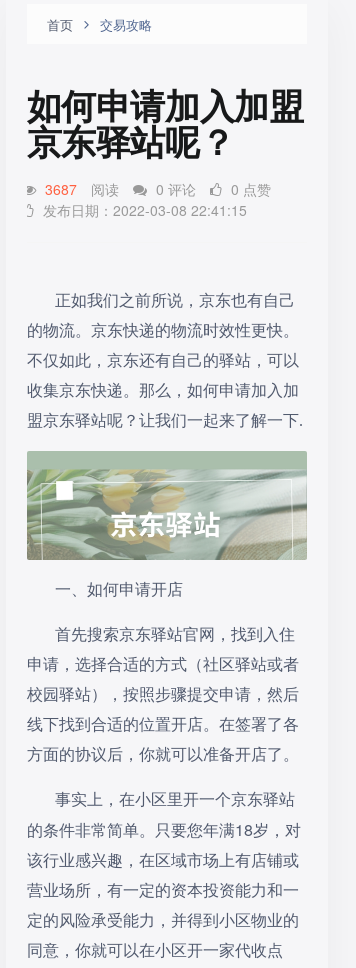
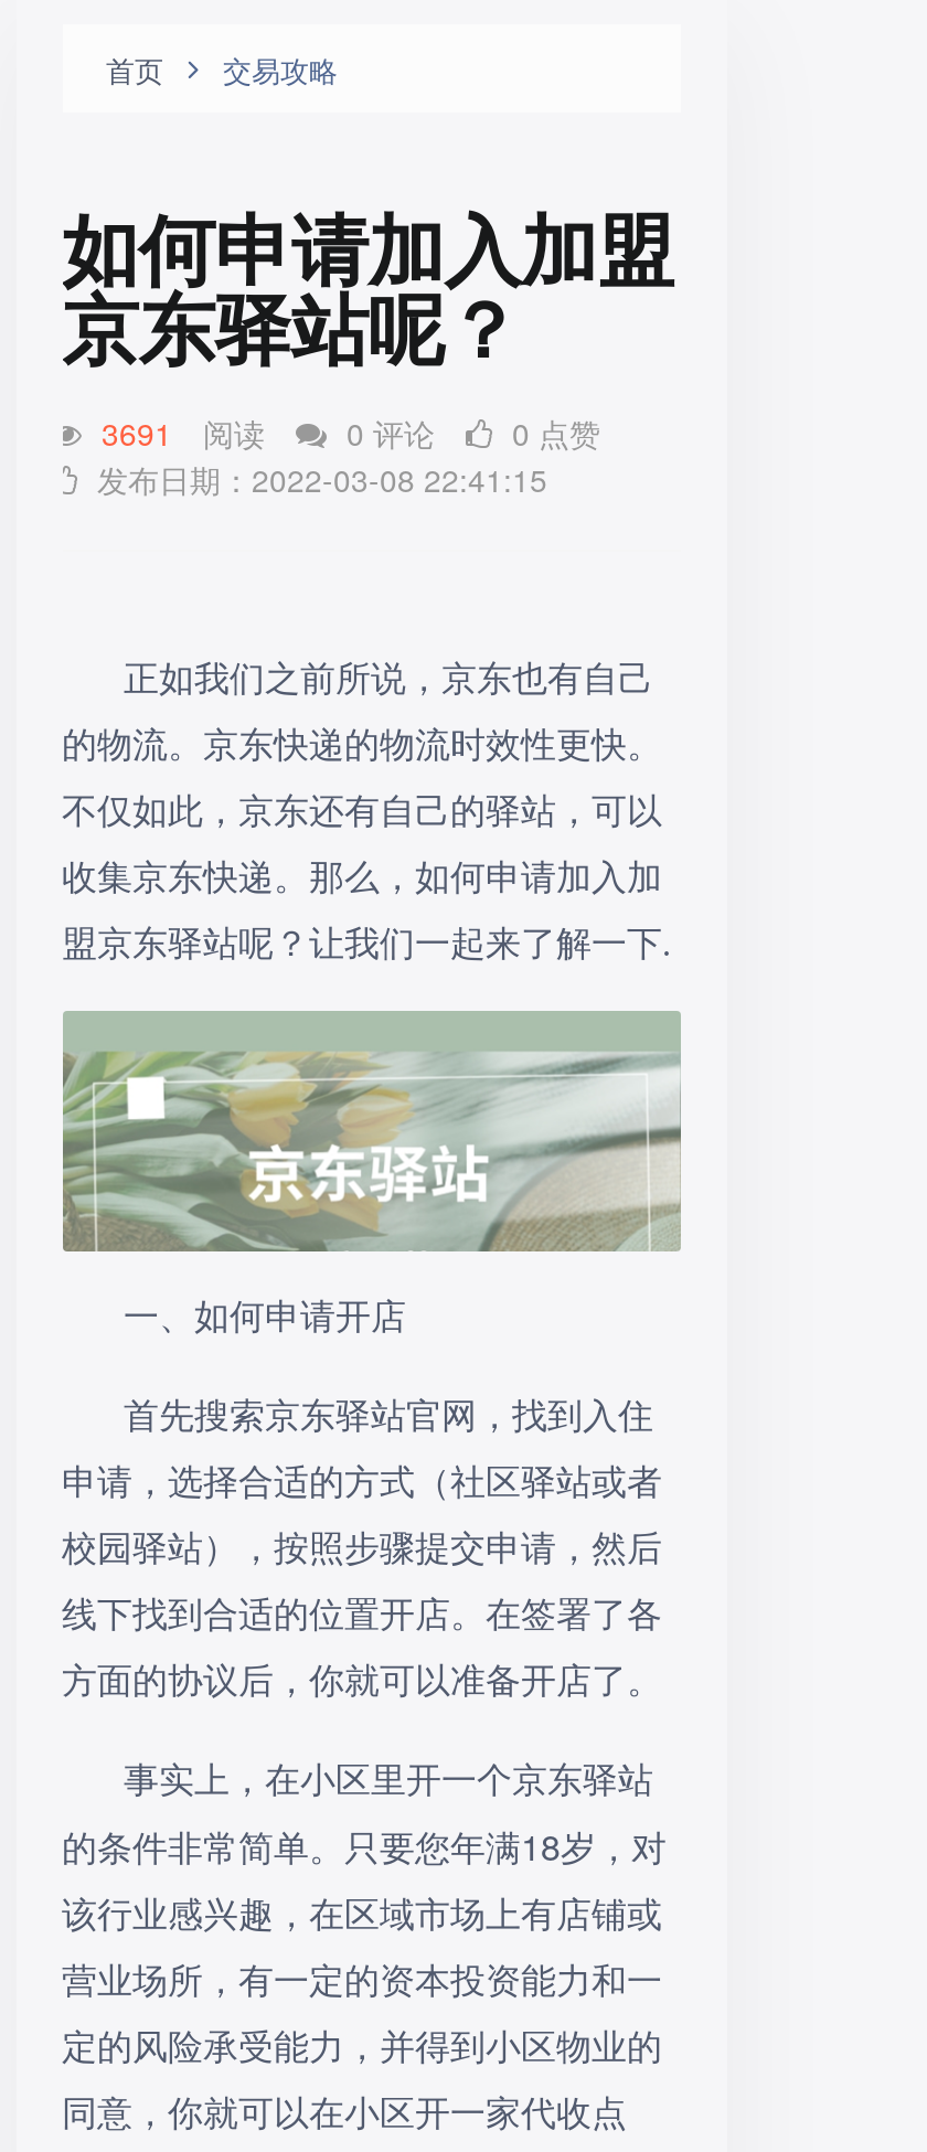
- 3687 阅读 0 评论 0 点赞
+ 3691 阅读 0 评论 0 点赞
